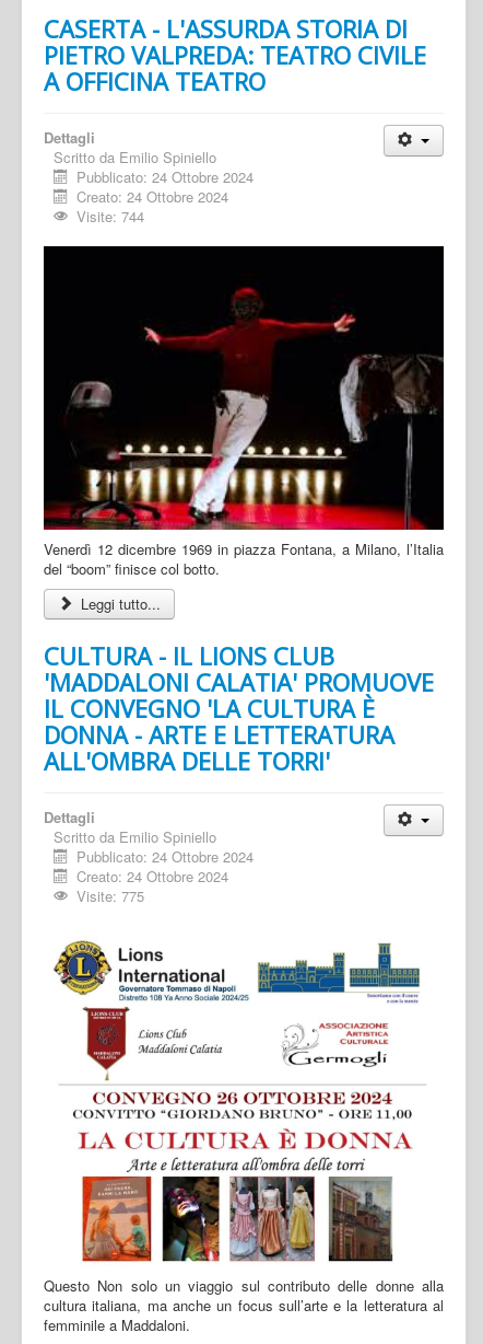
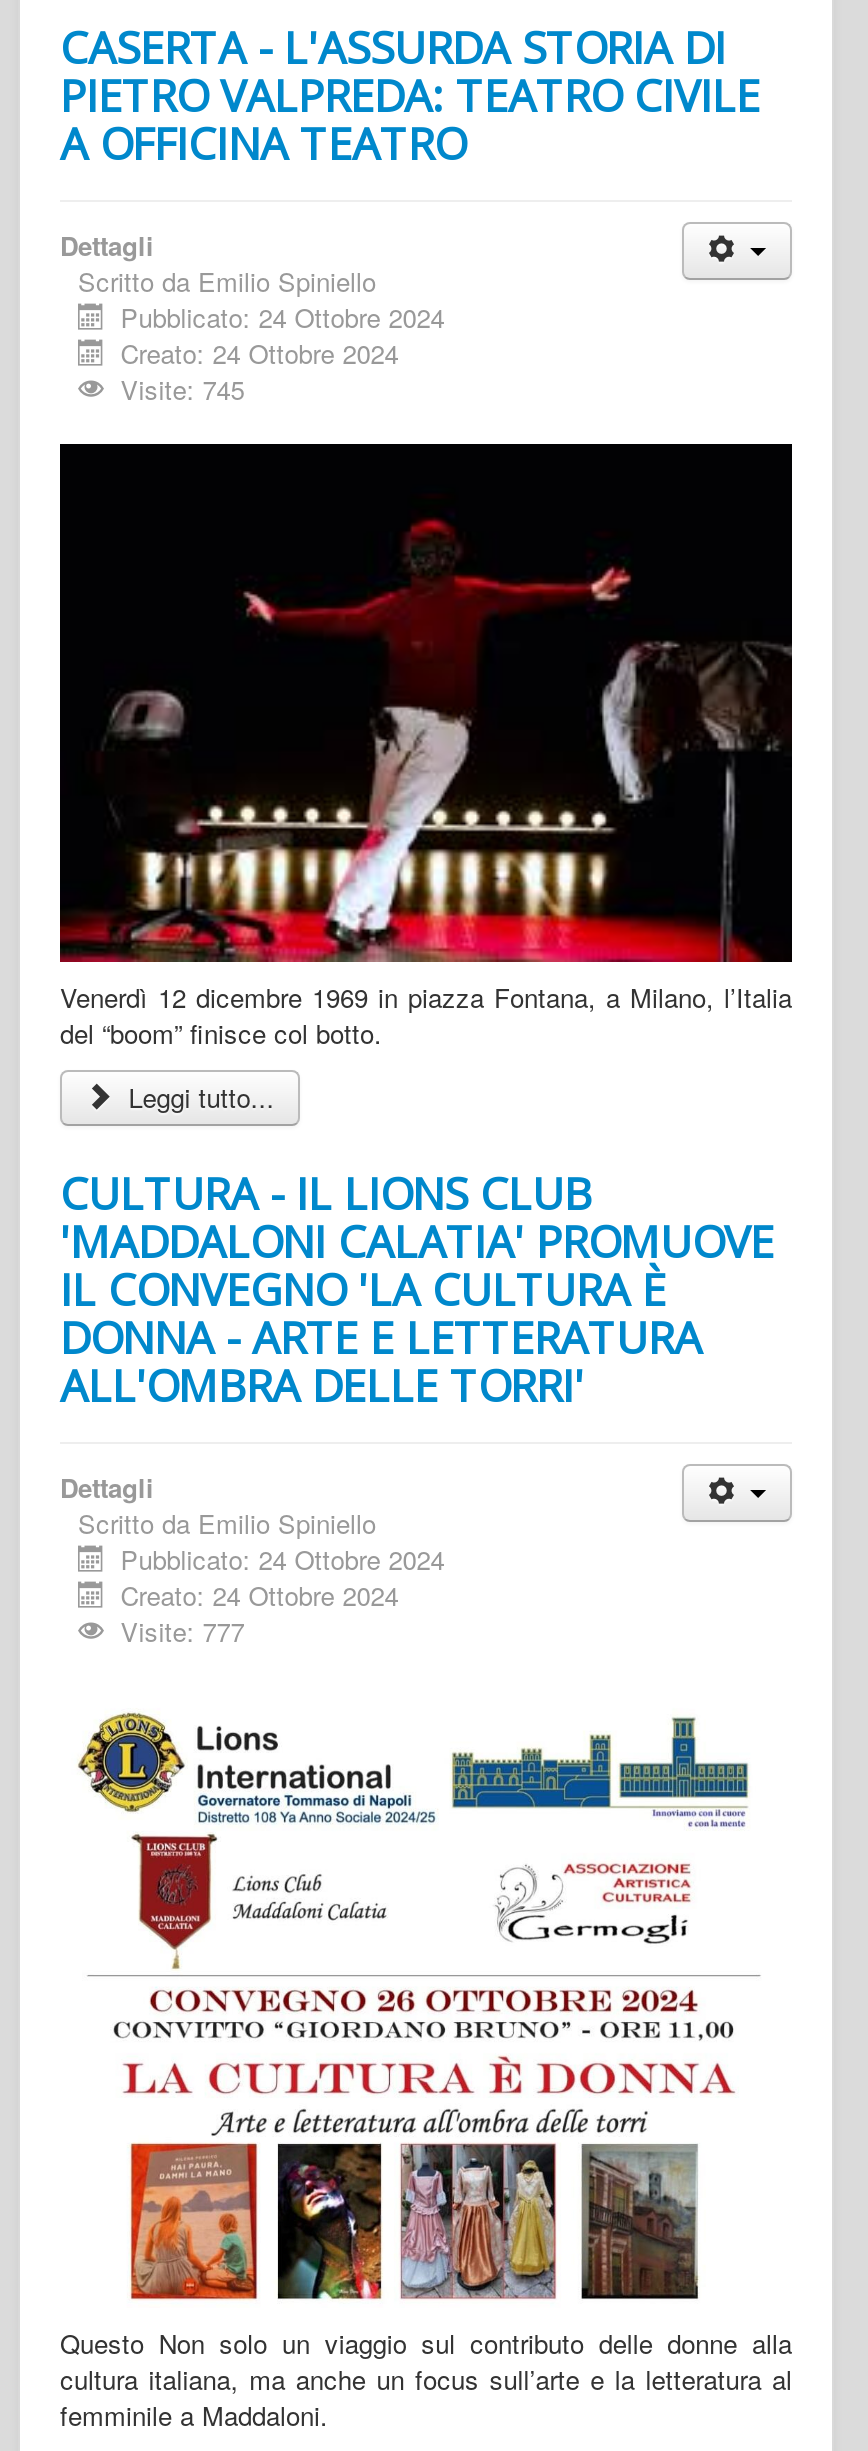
- Visite: 744
+ Visite: 745

- Visite: 775
+ Visite: 777
